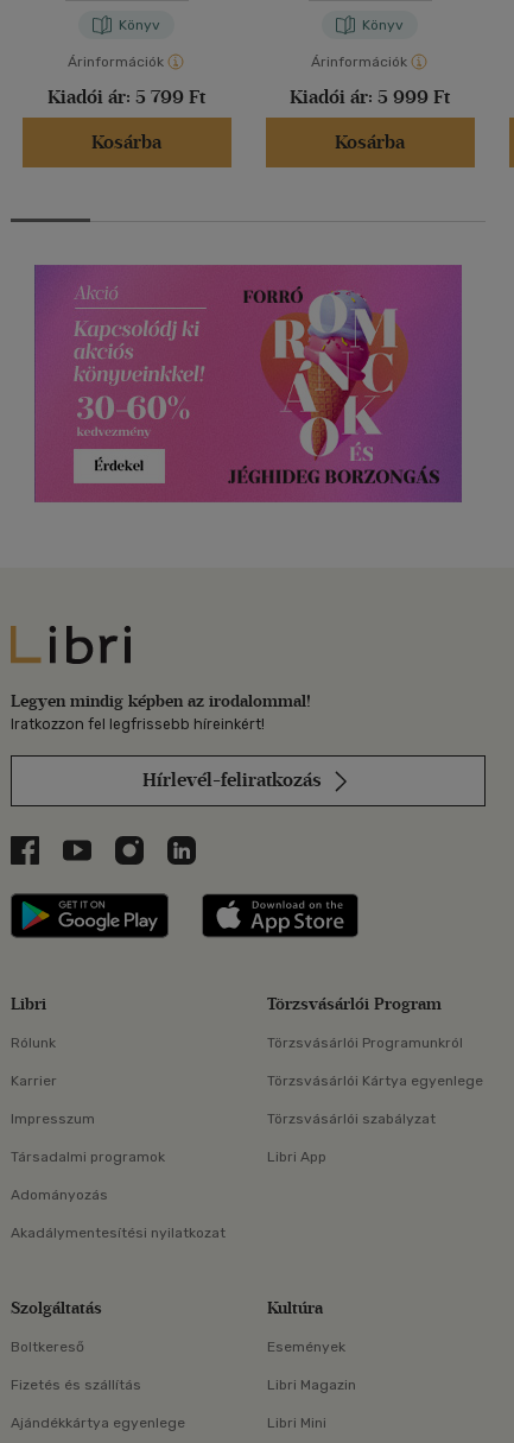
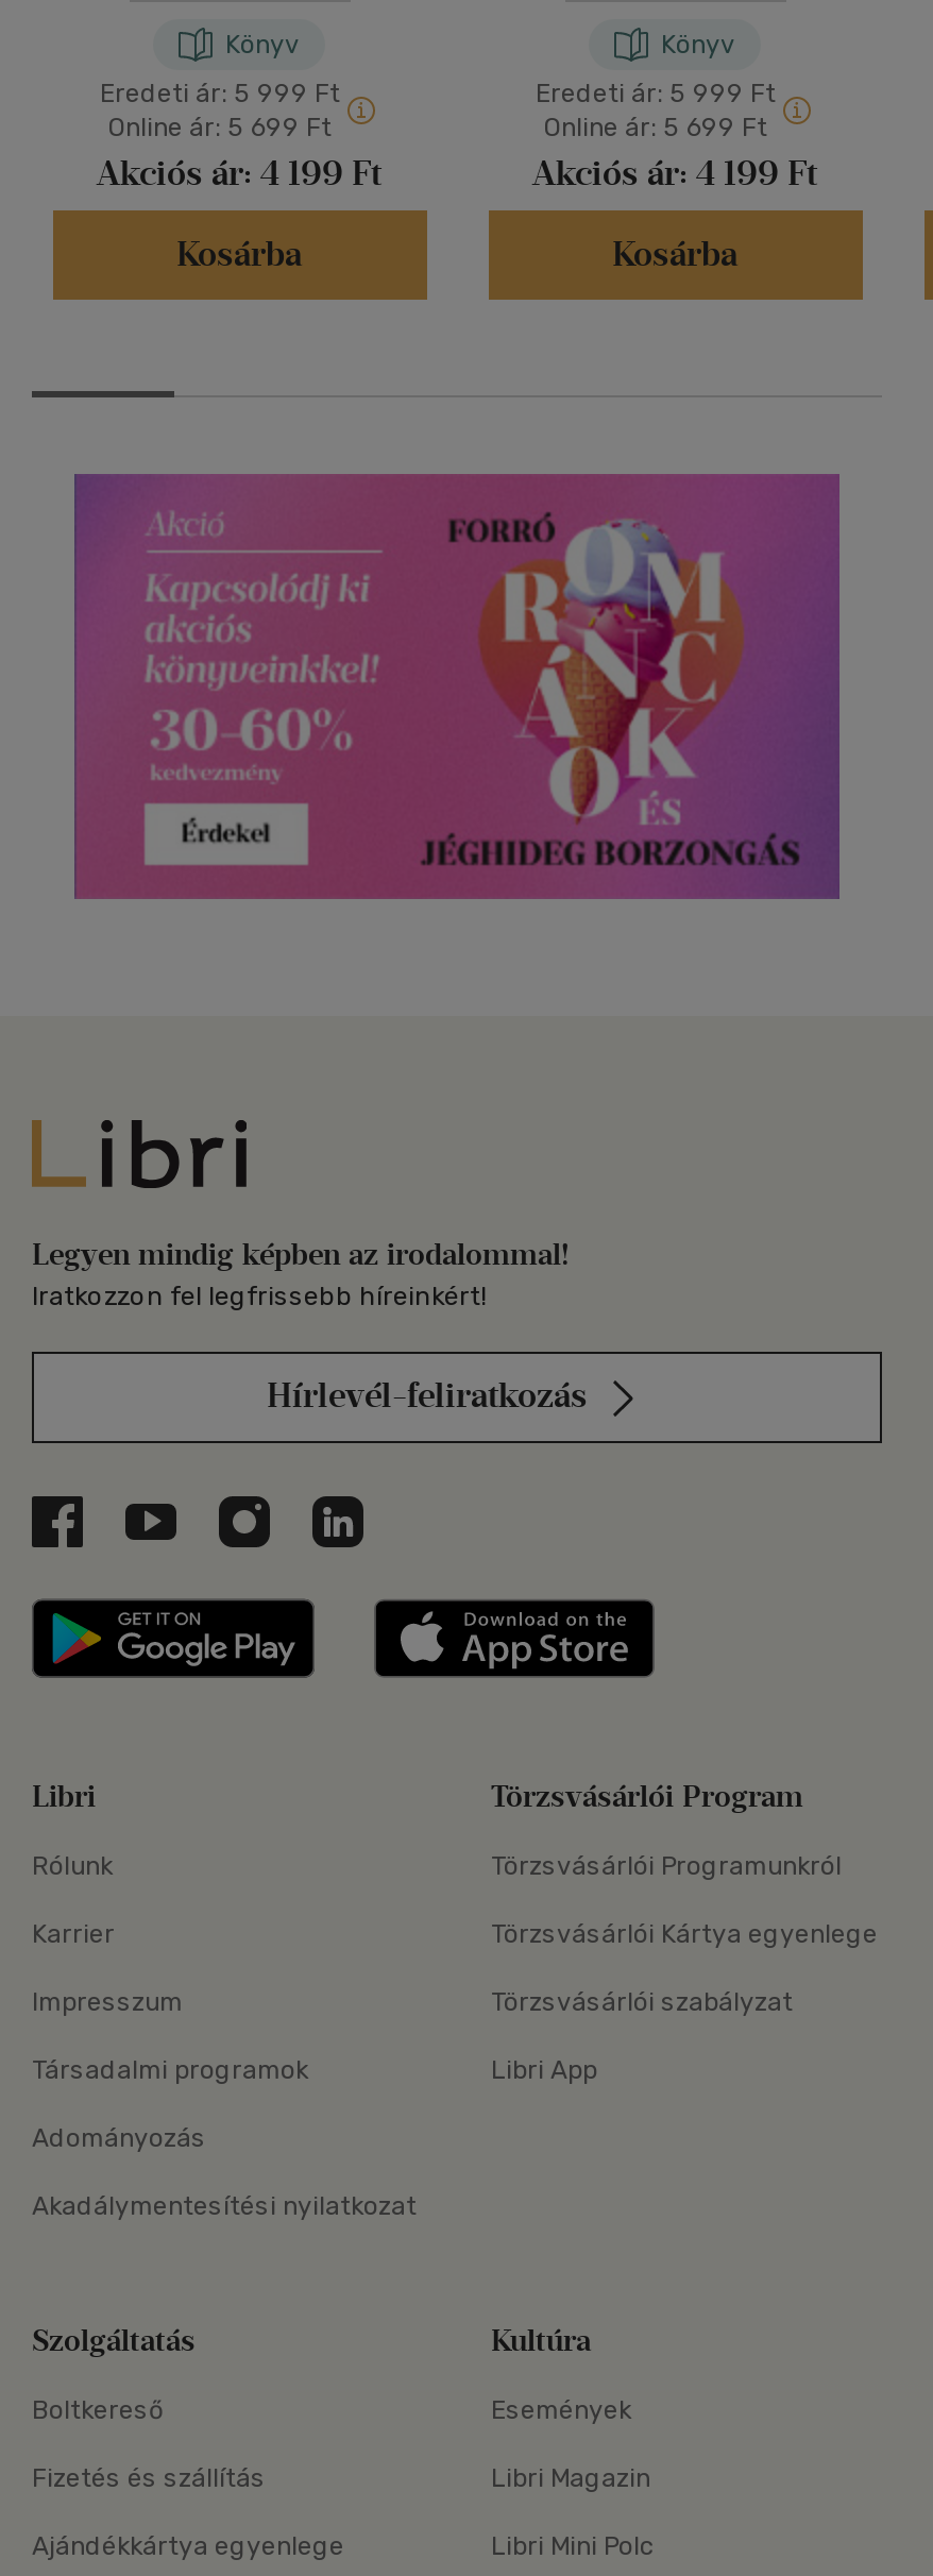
- Árinformációk
- Kiadói ár: 5 799 Ft
+ Eredeti ár: 5 999 Ft
+ Online ár: 5 699 Ft
+ Akciós ár: 4 199 Ft

- Árinformációk
- Kiadói ár: 5 999 Ft
+ Eredeti ár: 5 999 Ft
+ Online ár: 5 699 Ft
+ Akciós ár: 4 199 Ft

- Libri Mini
+ Libri Mini Polc
